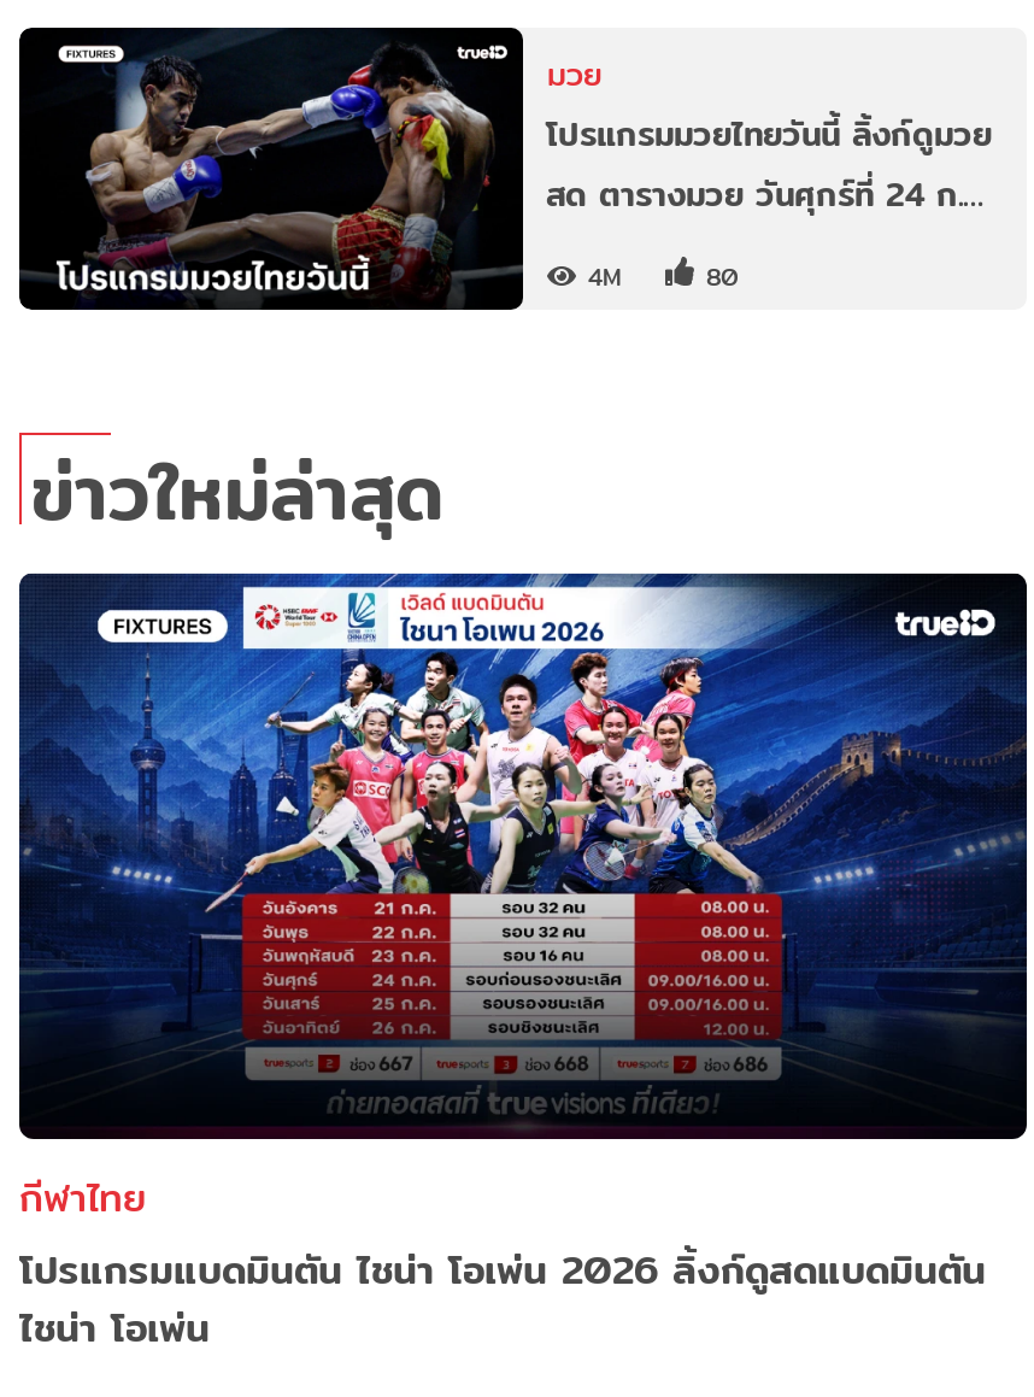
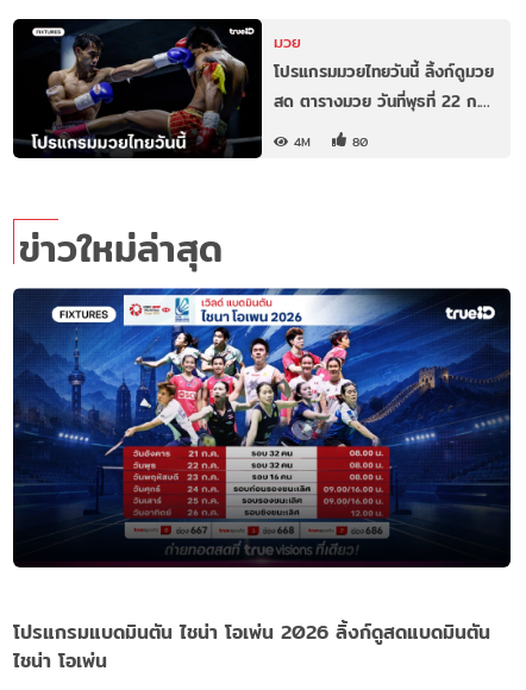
- สด ตารางมวย วันศุกร์ที่ 24 ก.…
+ สด ตารางมวย วันที่พุธที่ 22 ก.…

- กีฬาไทย
